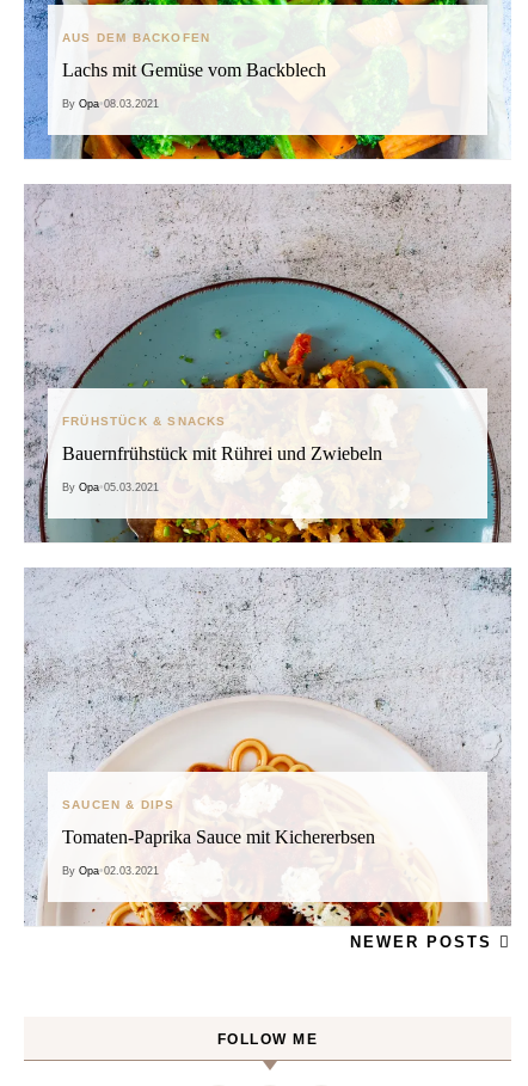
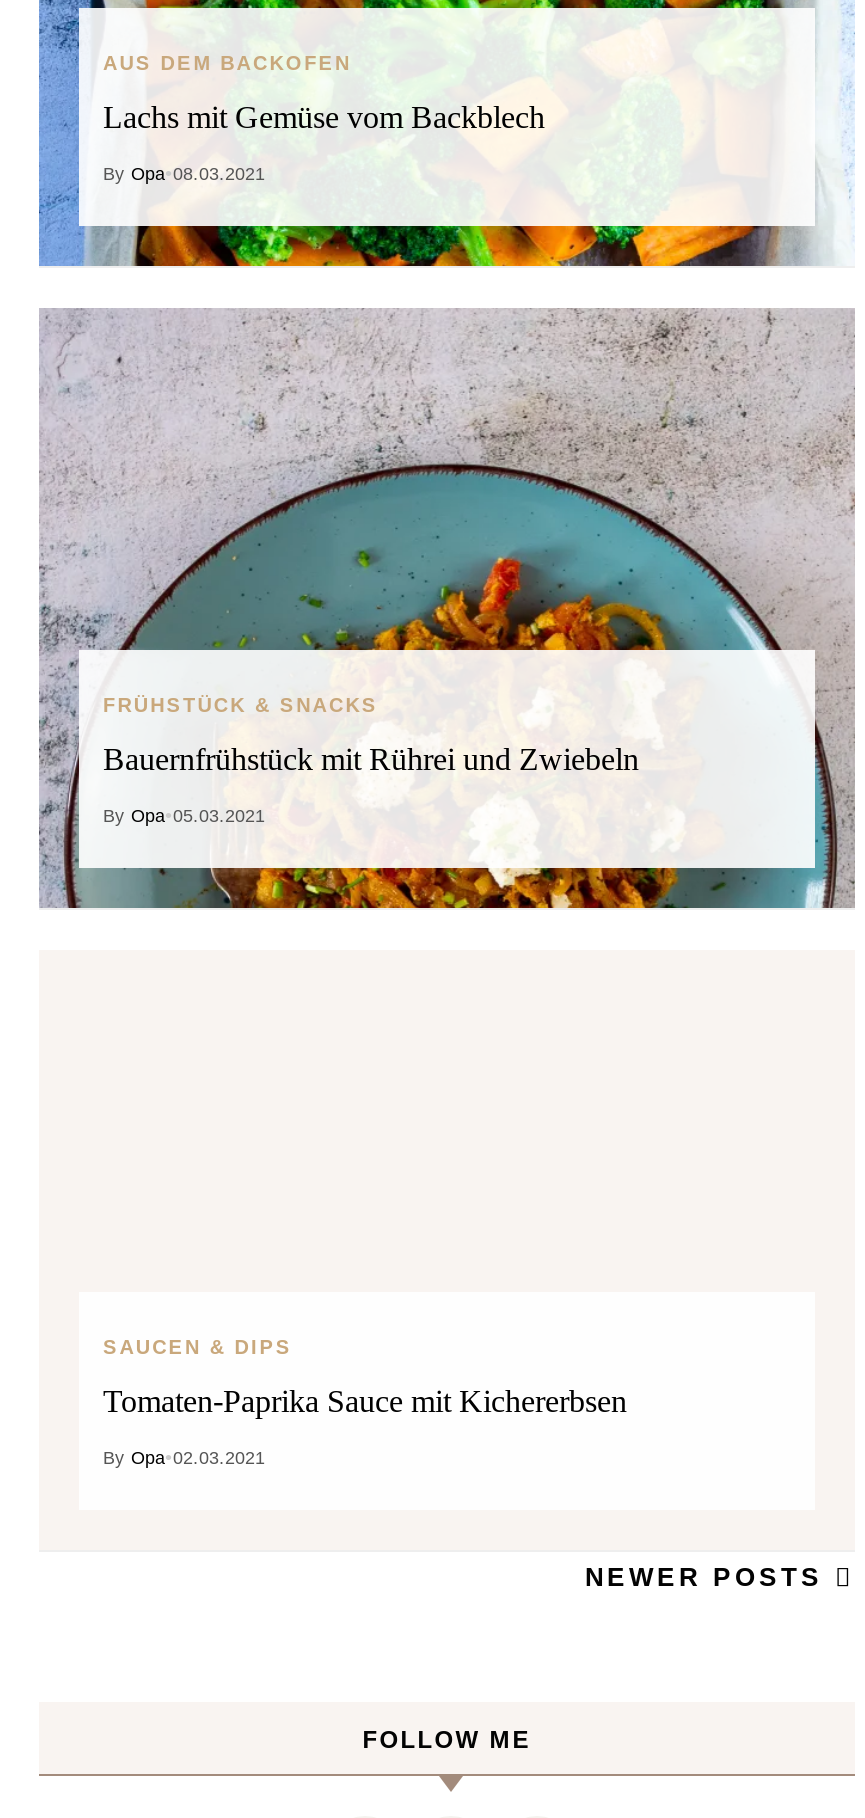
- [image]
